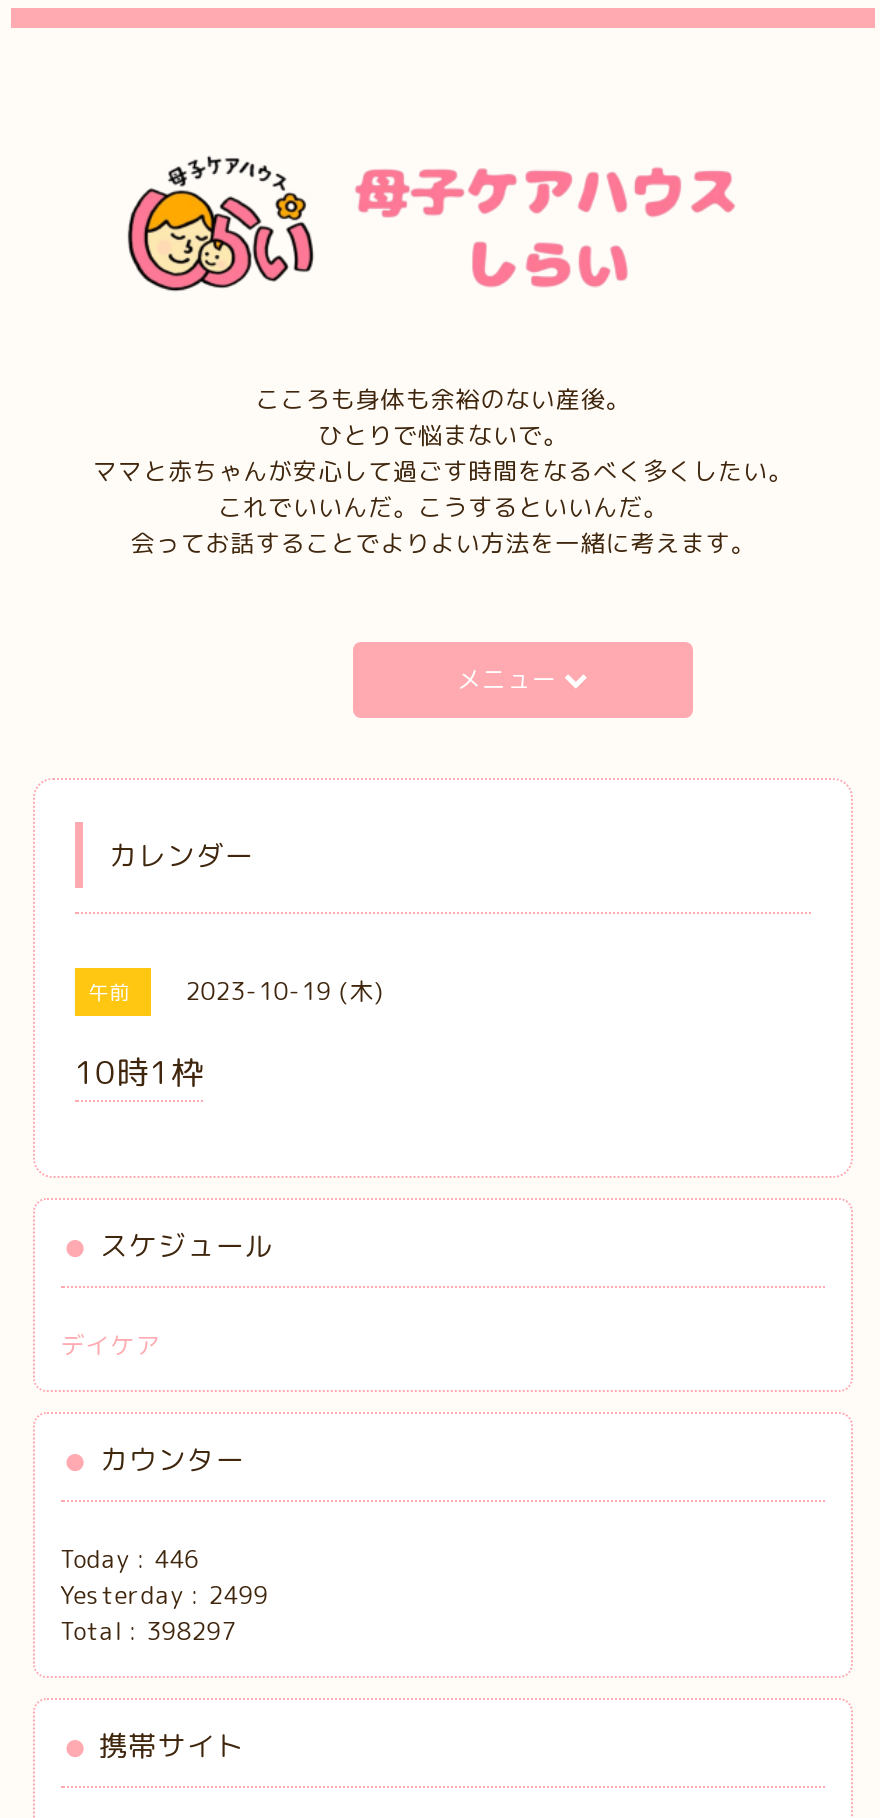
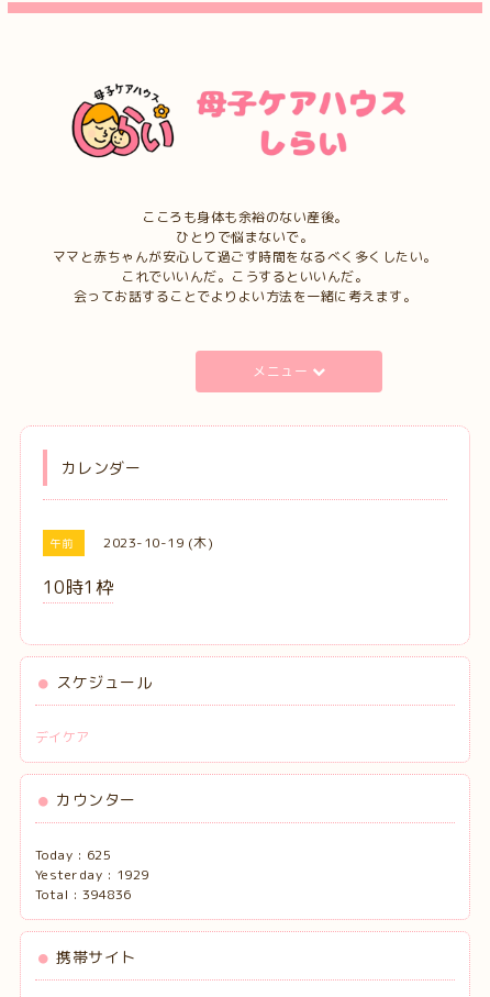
- Today : 446
+ Today : 625

- Yesterday : 2499
+ Yesterday : 1929

- Total : 398297
+ Total : 394836
